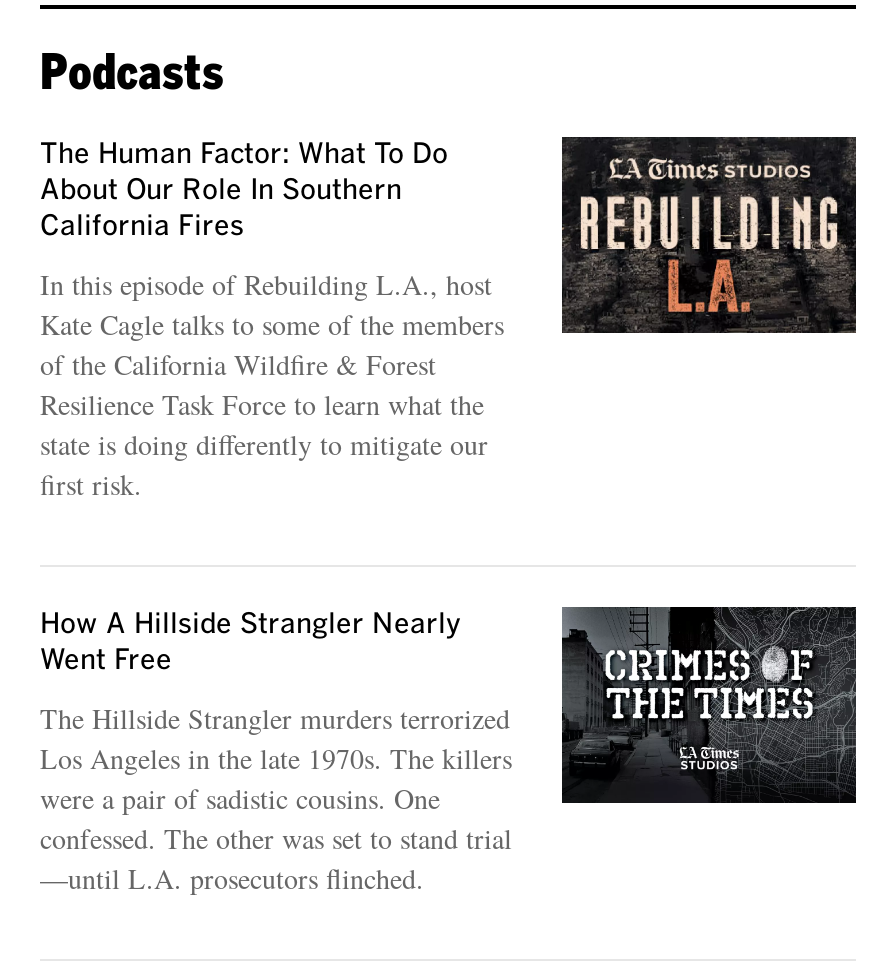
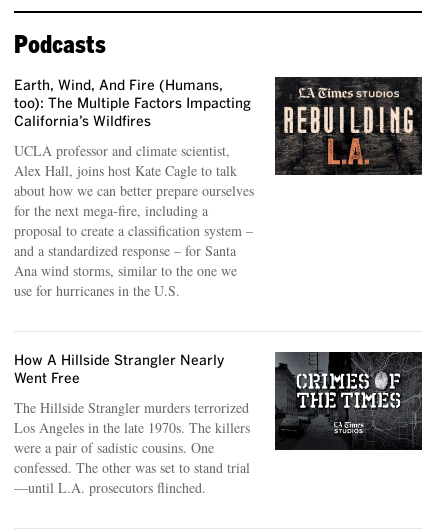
- The Human Factor: What To Do
- About Our Role In Southern
- California Fires
+ Earth, Wind, And Fire (Humans,
+ too): The Multiple Factors Impacting
+ California’s Wildfires

- In this episode of Rebuilding L.A., host
- Kate Cagle talks to some of the members
- of the California Wildfire & Forest
- Resilience Task Force to learn what the
- state is doing differently to mitigate our
- first risk.
+ UCLA professor and climate scientist,
+ Alex Hall, joins host Kate Cagle to talk
+ about how we can better prepare ourselves
+ for the next mega-fire, including a
+ proposal to create a classification system –
+ and a standardized response – for Santa
+ Ana wind storms, similar to the one we
+ use for hurricanes in the U.S.
